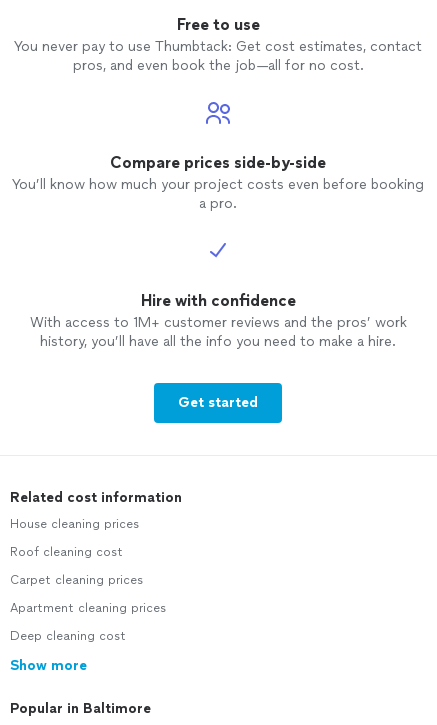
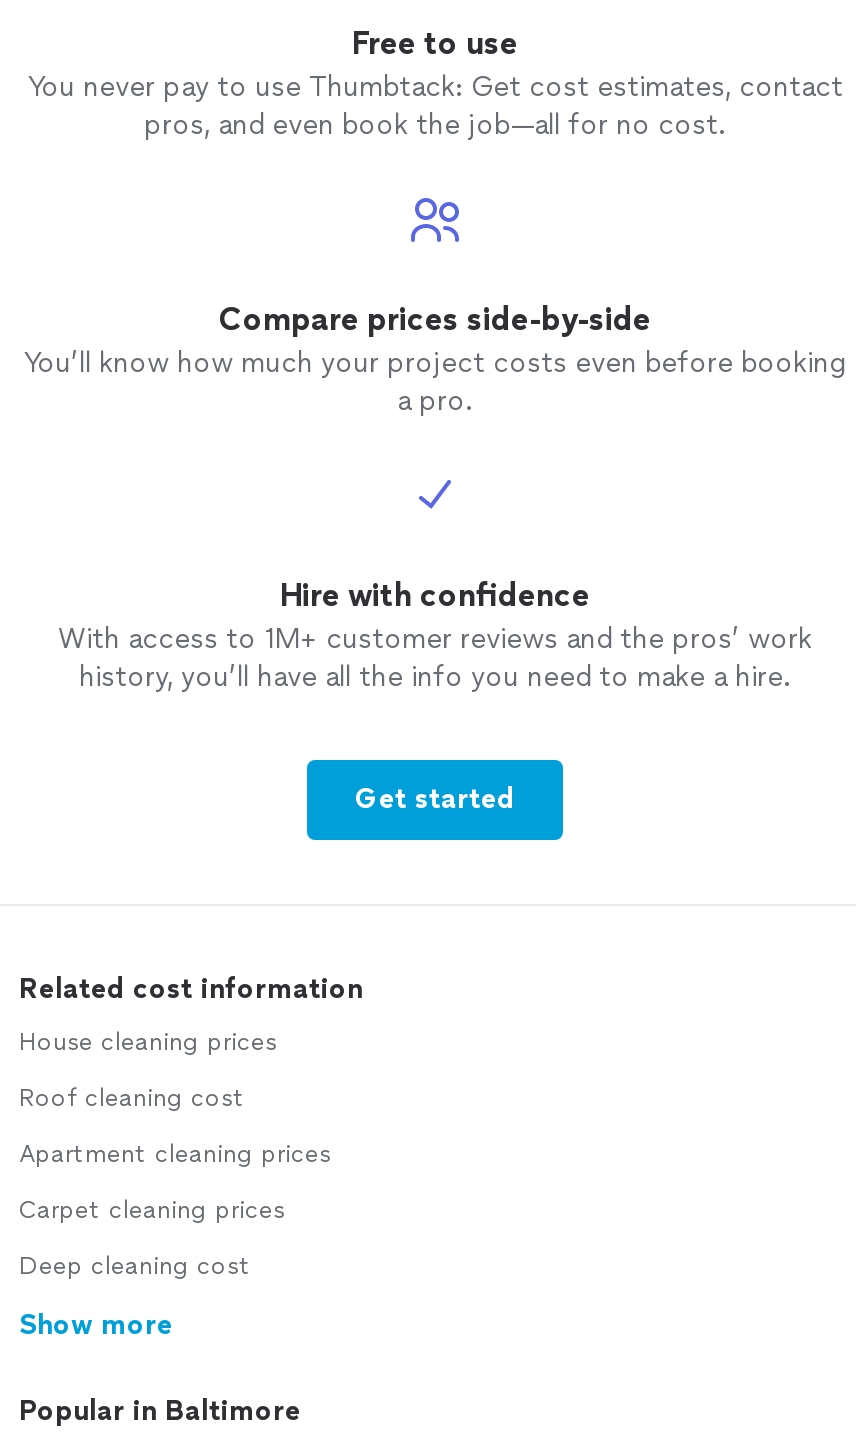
moved down: Carpet cleaning prices

moved up: Apartment cleaning prices
